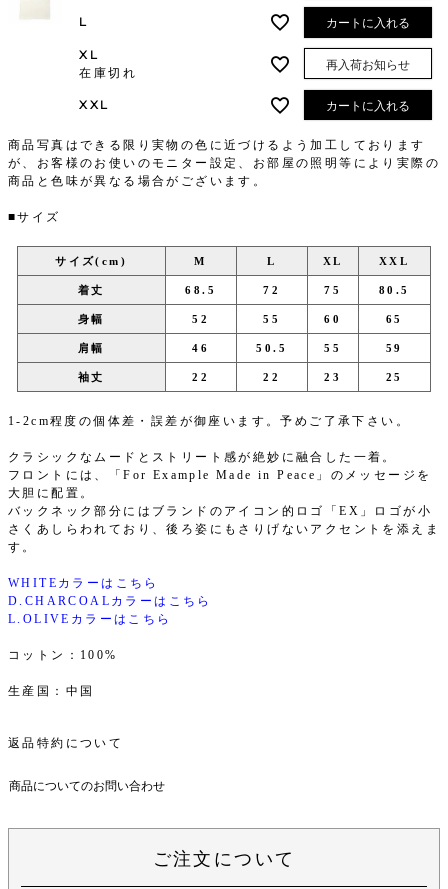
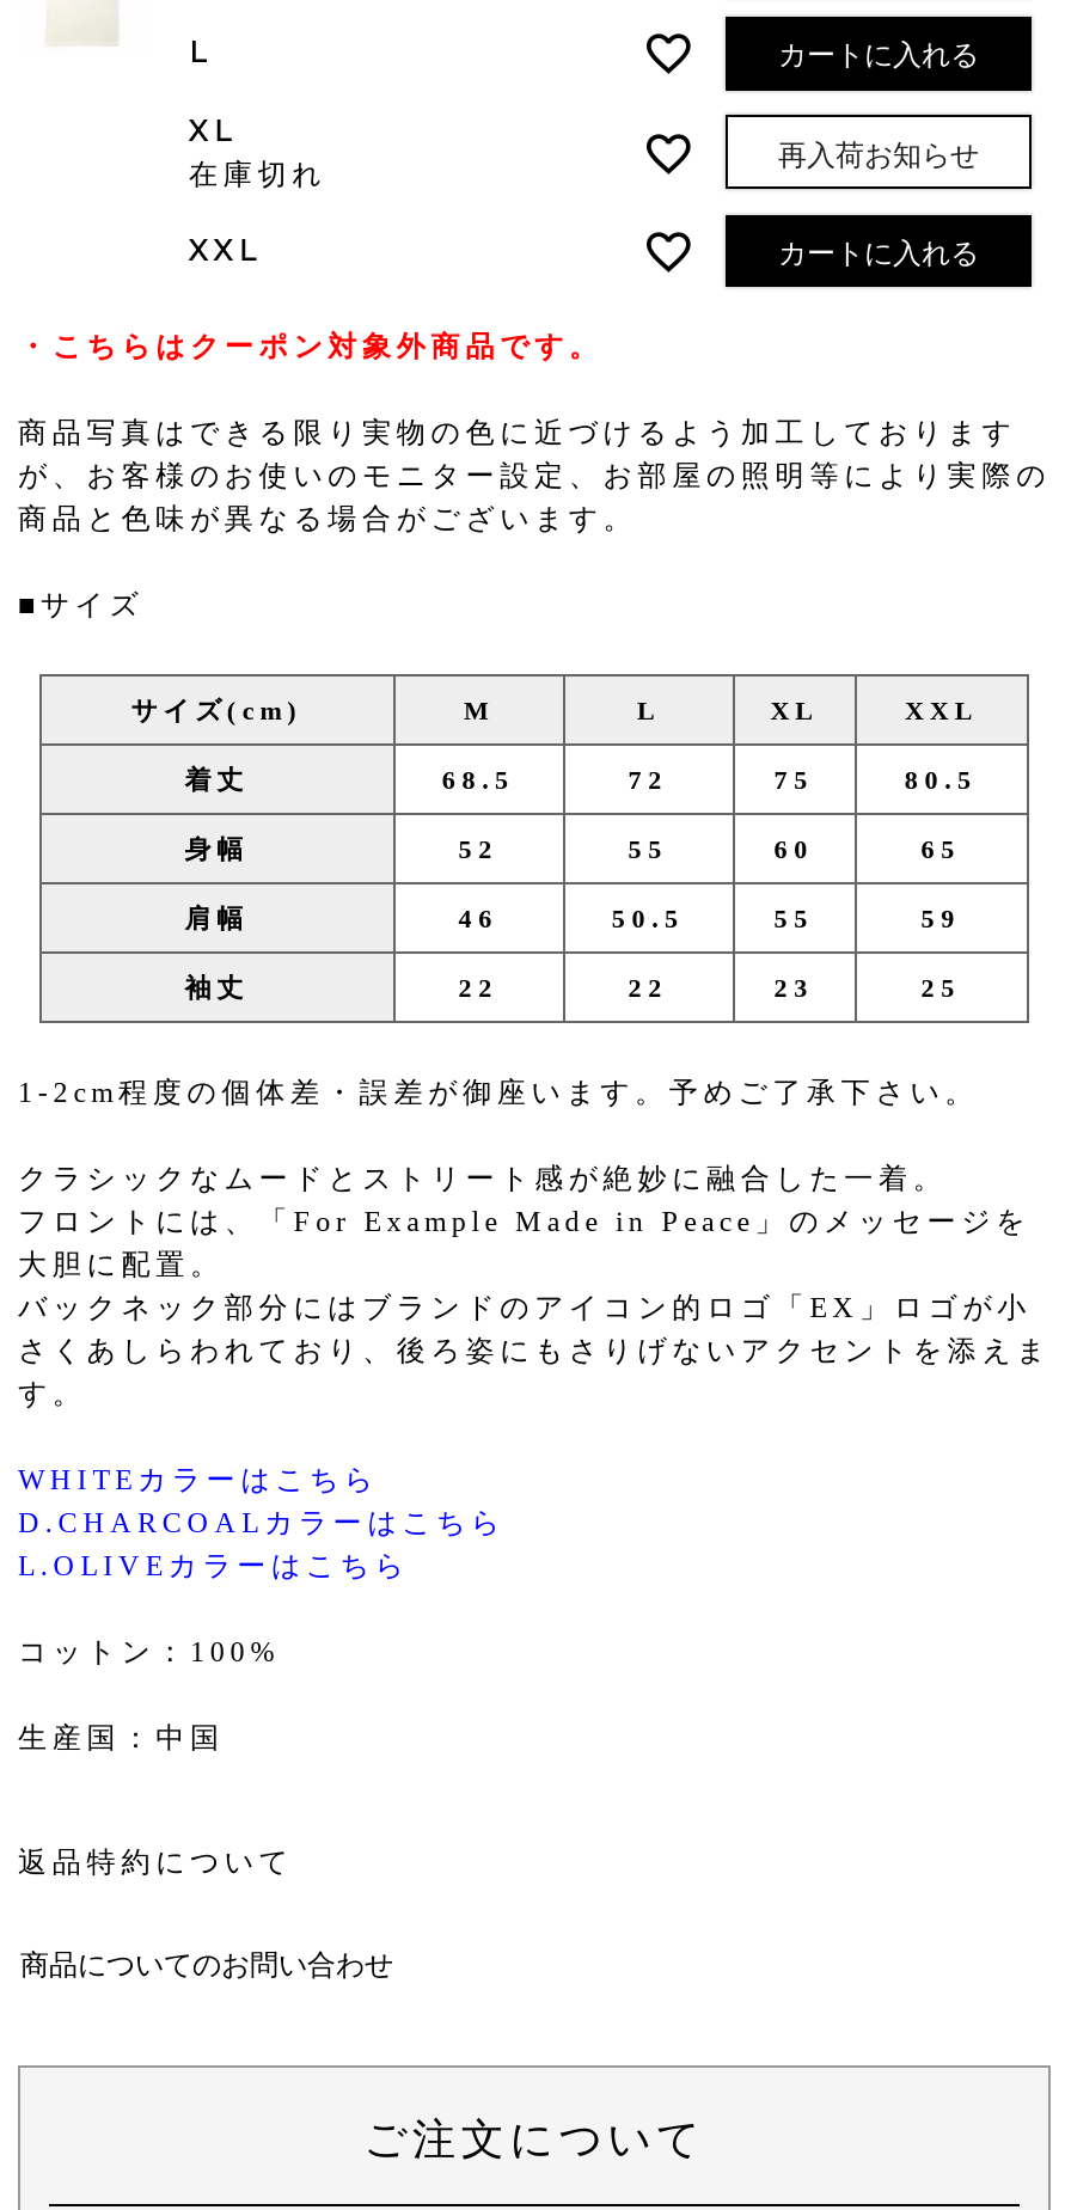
+ ・こちらはクーポン対象外商品です。
